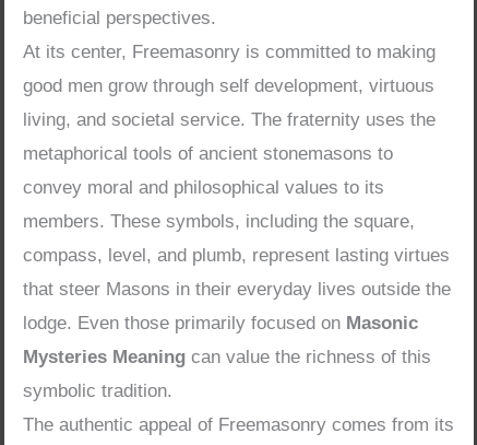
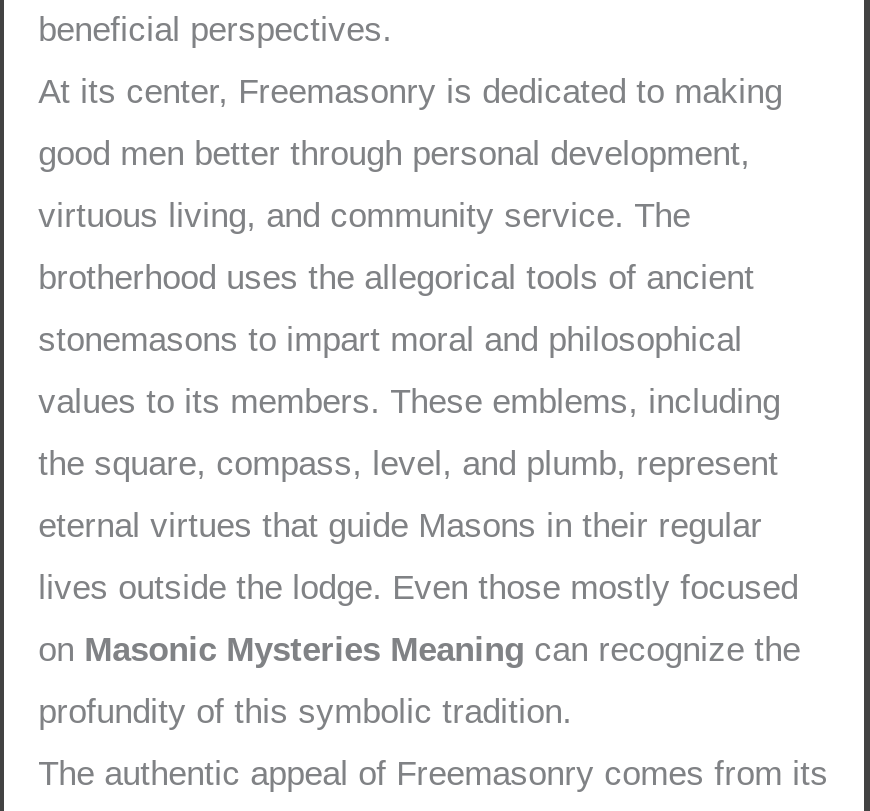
- At its center, Freemasonry is committed to making
+ At its center, Freemasonry is dedicated to making

- good men grow through self development, virtuous
+ good men better through personal development,

- living, and societal service. The fraternity uses the
+ virtuous living, and community service. The

- metaphorical tools of ancient stonemasons to
+ brotherhood uses the allegorical tools of ancient

- convey moral and philosophical values to its
+ stonemasons to impart moral and philosophical

- members. These symbols, including the square,
+ values to its members. These emblems, including

- compass, level, and plumb, represent lasting virtues
+ the square, compass, level, and plumb, represent

- that steer Masons in their everyday lives outside the
+ eternal virtues that guide Masons in their regular

- lodge. Even those primarily focused on Masonic
+ lives outside the lodge. Even those mostly focused

- Mysteries Meaning can value the richness of this
+ on Masonic Mysteries Meaning can recognize the

- symbolic tradition.
+ profundity of this symbolic tradition.
